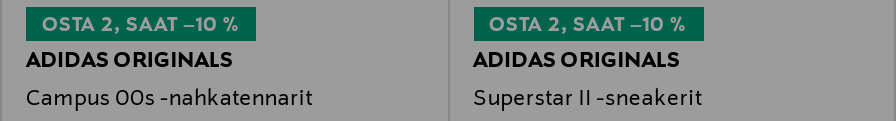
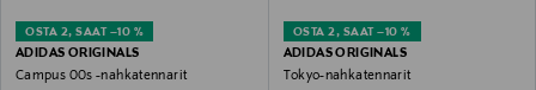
- Superstar II -sneakerit
+ Tokyo-nahkatennarit
